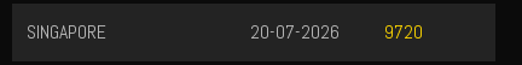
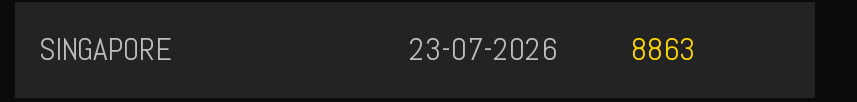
- 20-07-2026
+ 23-07-2026

- 9720
+ 8863
